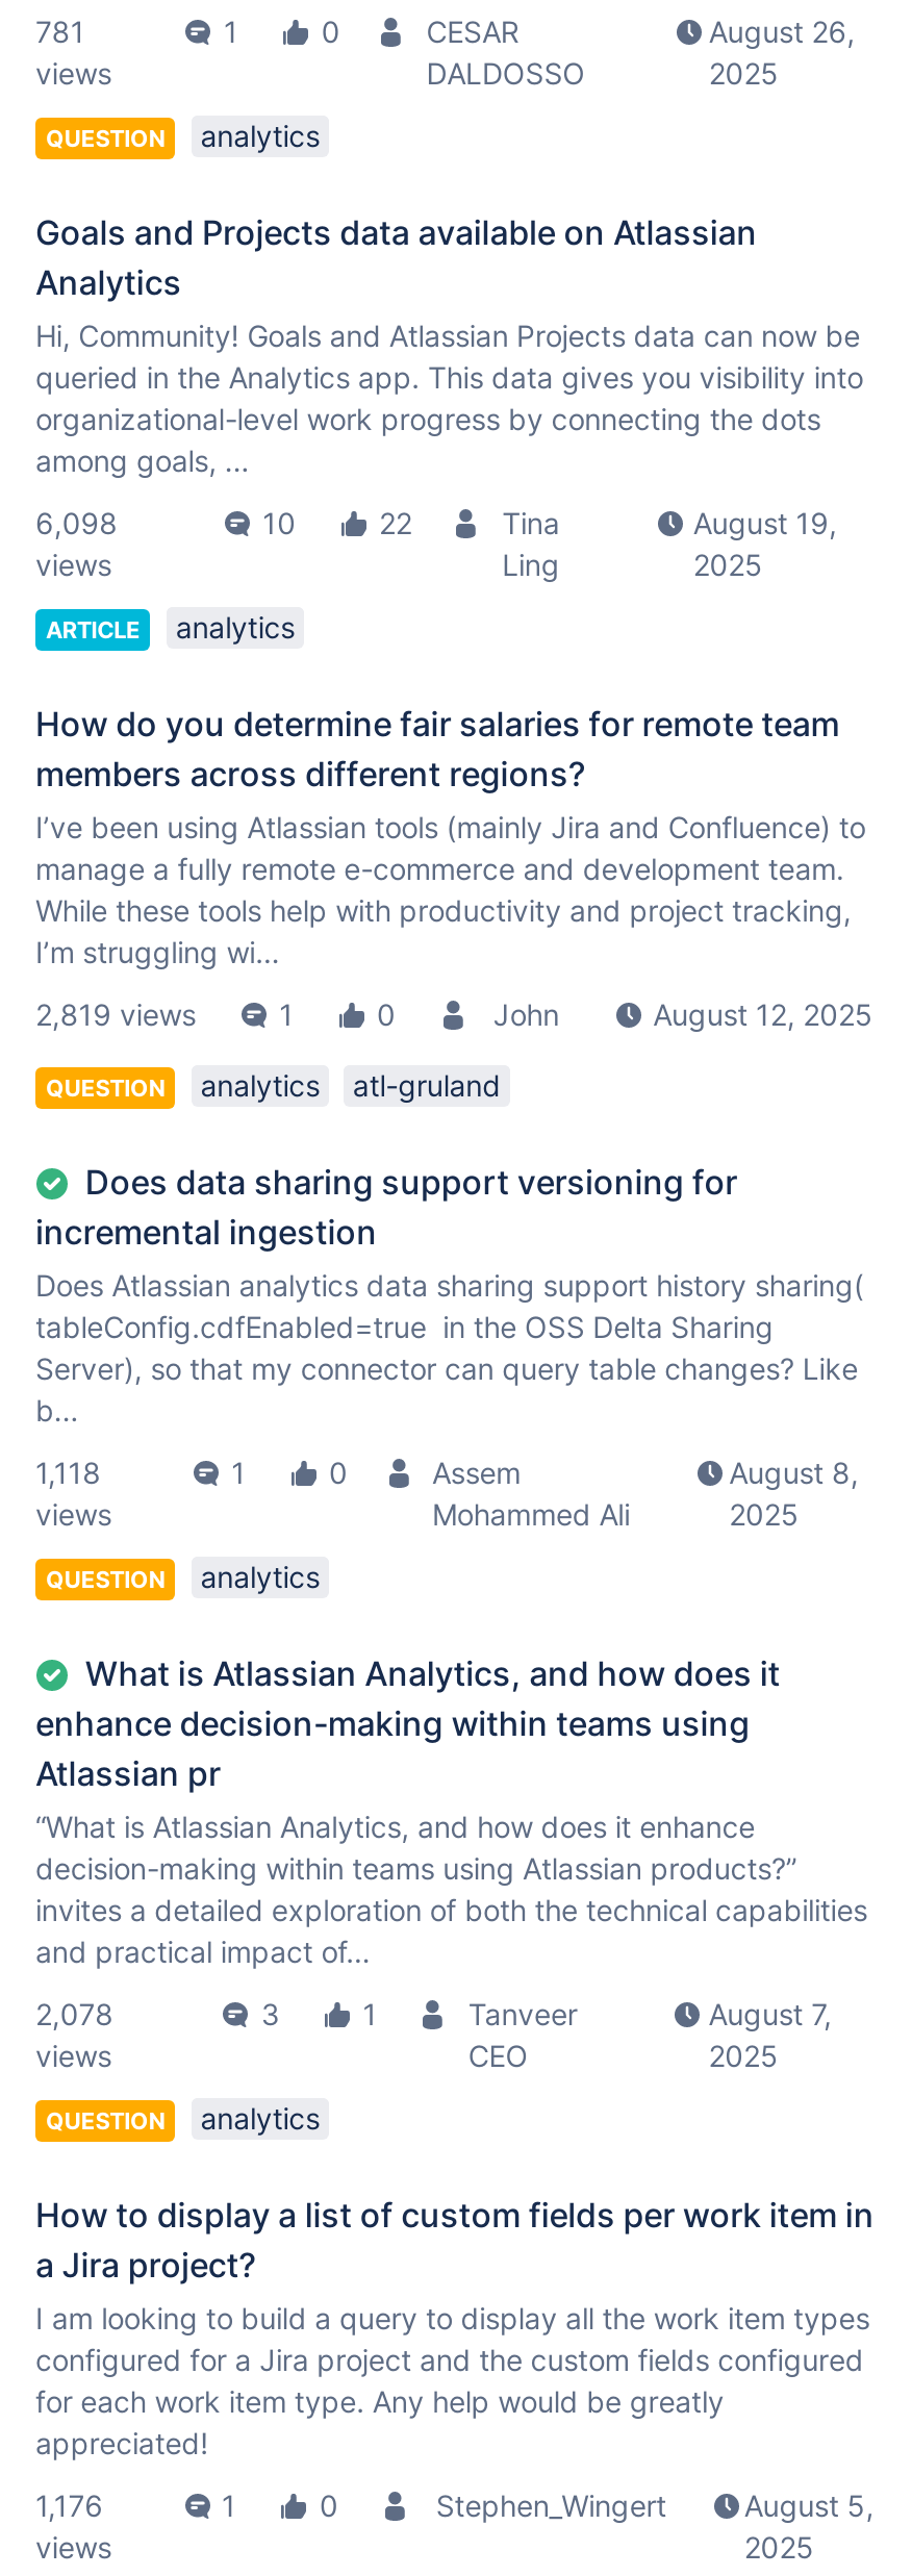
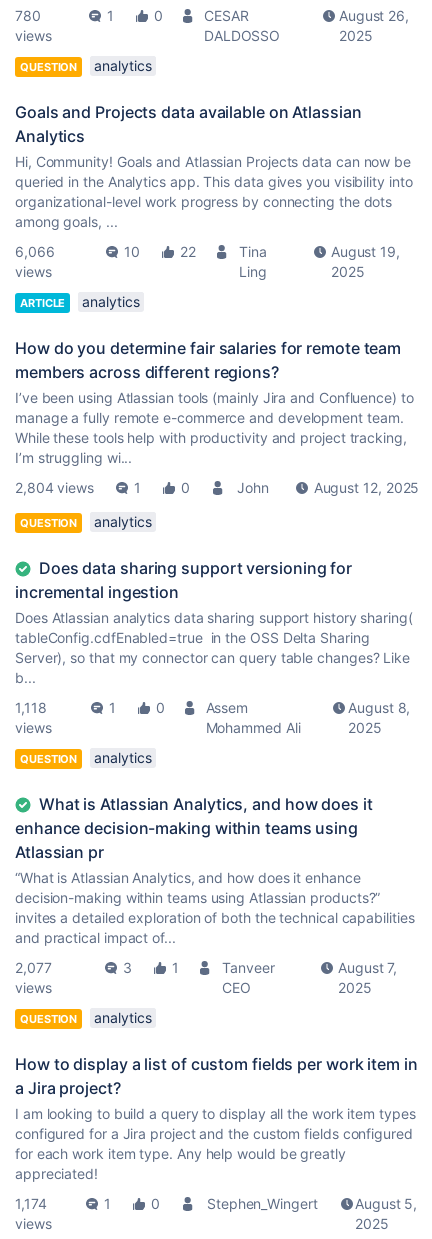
- 781
+ 780

- 6,098
+ 6,066

- 2,819 views
+ 2,804 views

- atl-gruland

- 2,078
+ 2,077

- 1,176
+ 1,174
